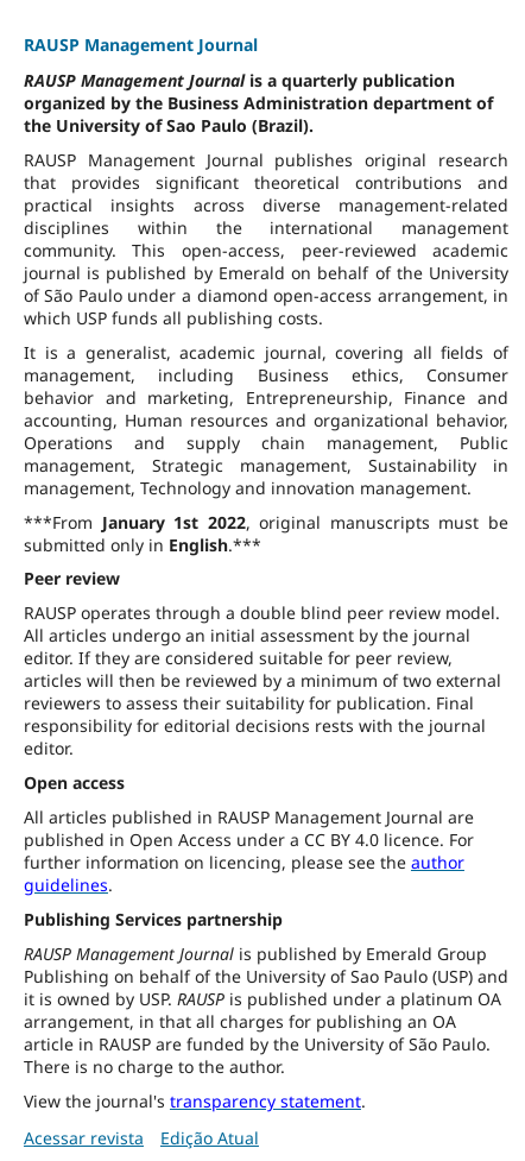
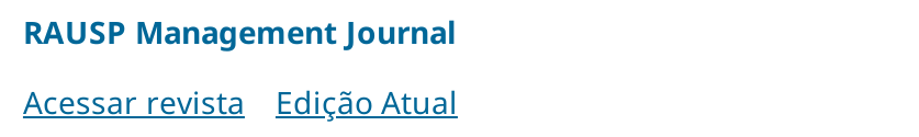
- RAUSP Management Journal is a quarterly publication
- organized by the Business Administration department of
- the University of Sao Paulo (Brazil).
- RAUSP Management Journal publishes original research
- that provides significant theoretical contributions and
- practical insights across diverse management-related
- disciplines within the international management
- community. This open-access, peer-reviewed academic
- journal is published by Emerald on behalf of the University
- of São Paulo under a diamond open-access arrangement, in
- which USP funds all publishing costs.
- It is a generalist, academic journal, covering all fields of
- management, including Business ethics, Consumer
- behavior and marketing, Entrepreneurship, Finance and
- accounting, Human resources and organizational behavior,
- Operations and supply chain management, Public
- management, Strategic management, Sustainability in
- management, Technology and innovation management.
- ***From January 1st 2022, original manuscripts must be
- submitted only in English.***
- Peer review
- RAUSP operates through a double blind peer review model.
- All articles undergo an initial assessment by the journal
- editor. If they are considered suitable for peer review,
- articles will then be reviewed by a minimum of two external
- reviewers to assess their suitability for publication. Final
- responsibility for editorial decisions rests with the journal
- editor.
- Open access
- All articles published in RAUSP Management Journal are
- published in Open Access under a CC BY 4.0 licence. For
- further information on licencing, please see the author
- guidelines.
- Publishing Services partnership
- RAUSP Management Journal is published by Emerald Group
- Publishing on behalf of the University of Sao Paulo (USP) and
- it is owned by USP. RAUSP is published under a platinum OA
- arrangement, in that all charges for publishing an OA
- article in RAUSP are funded by the University of São Paulo.
- There is no charge to the author.
- View the journal's transparency statement.
